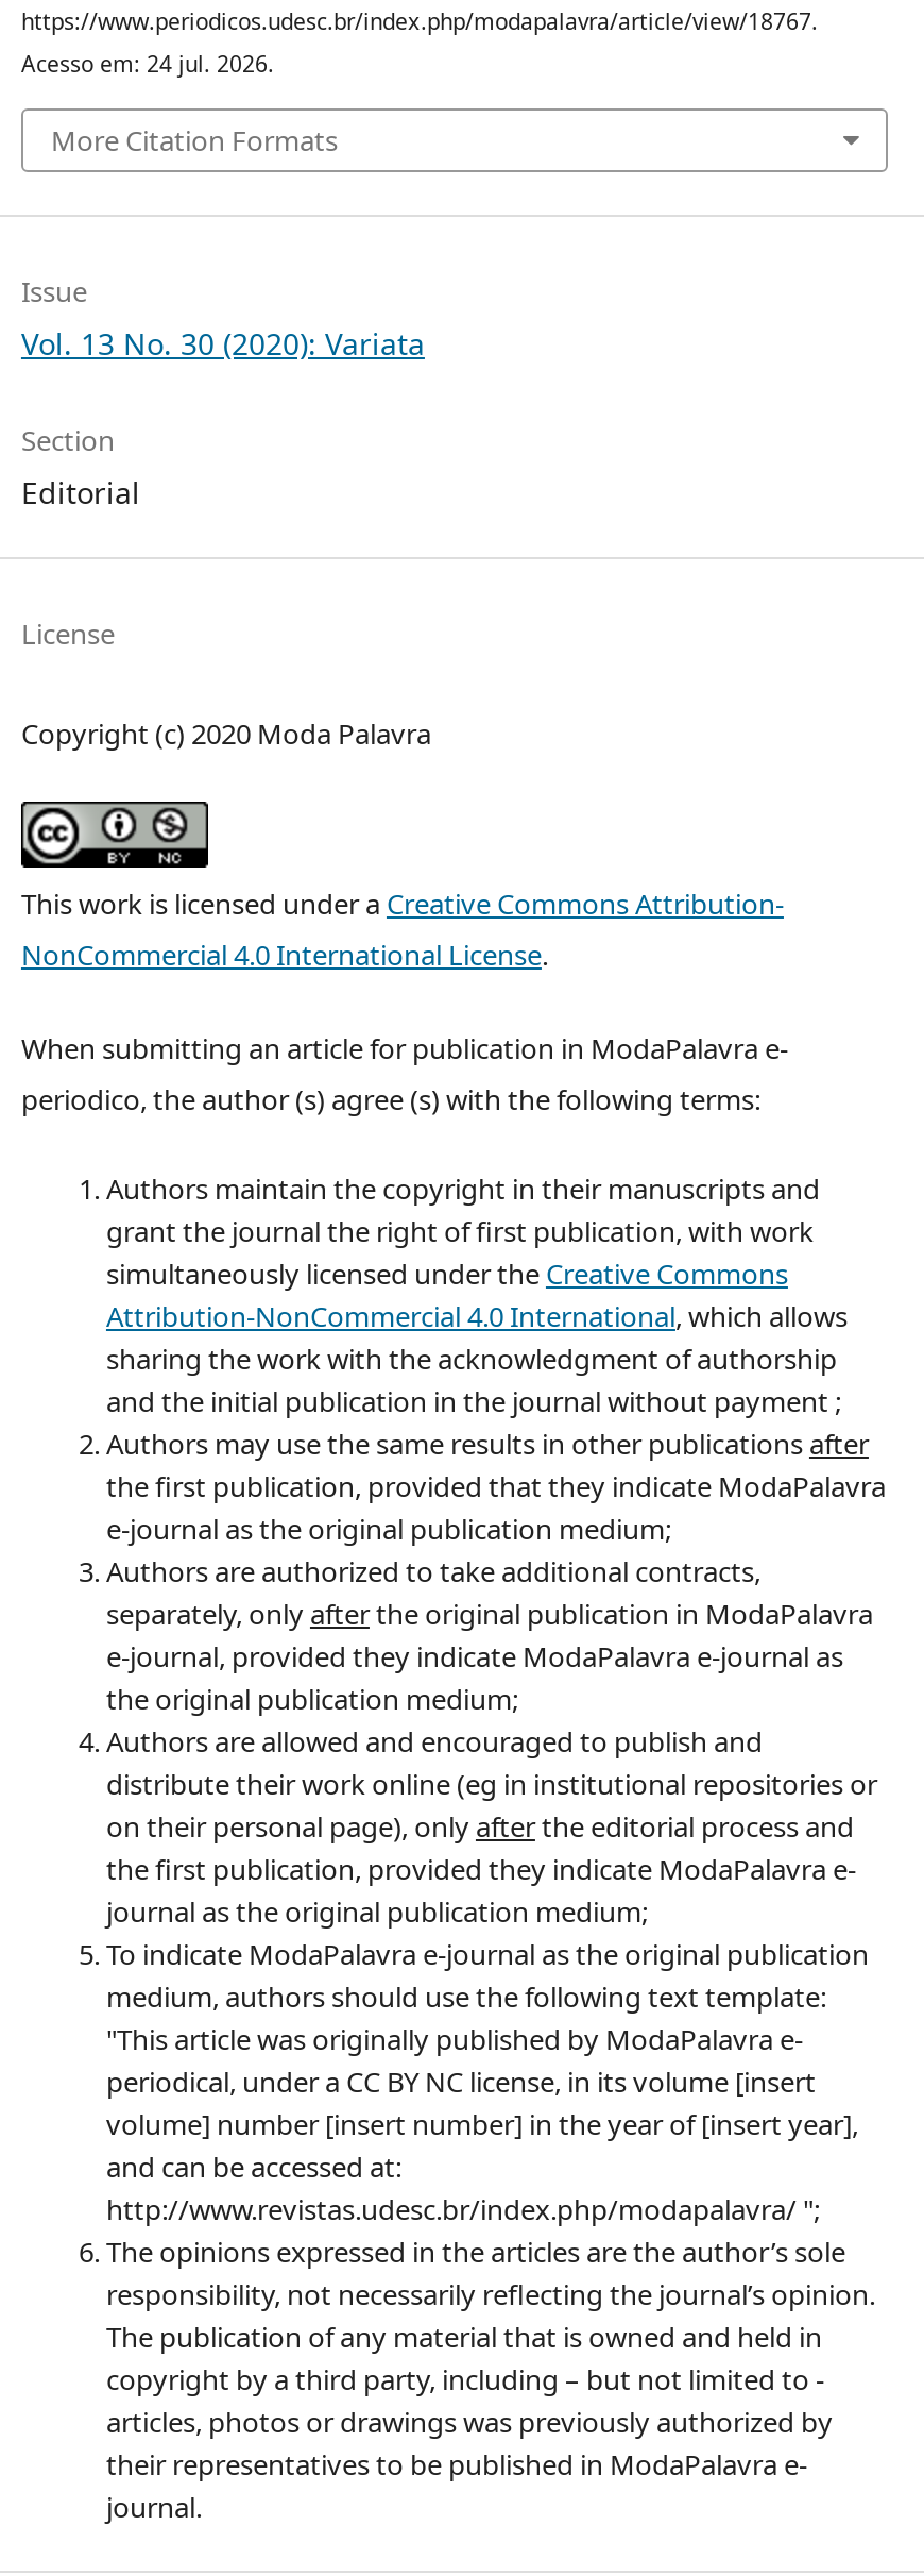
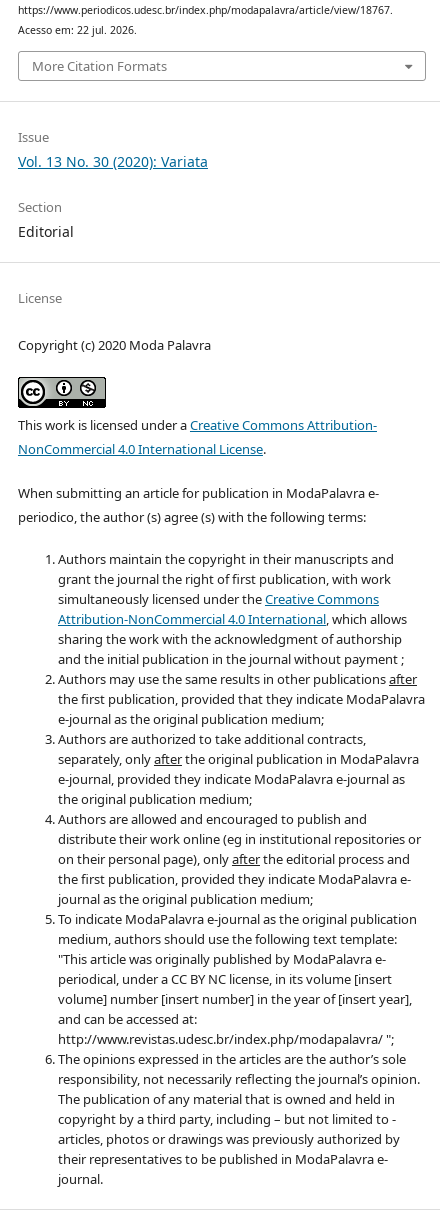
- Acesso em: 24 jul. 2026.
+ Acesso em: 22 jul. 2026.
